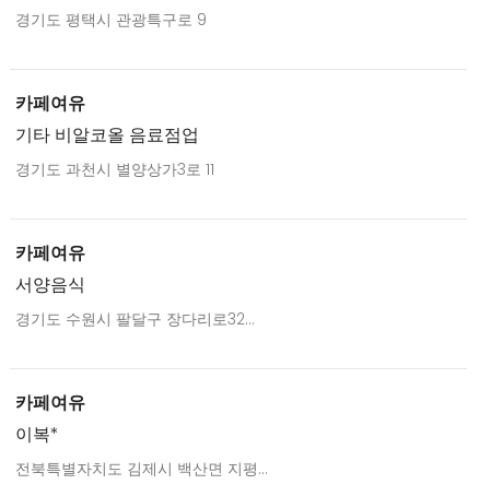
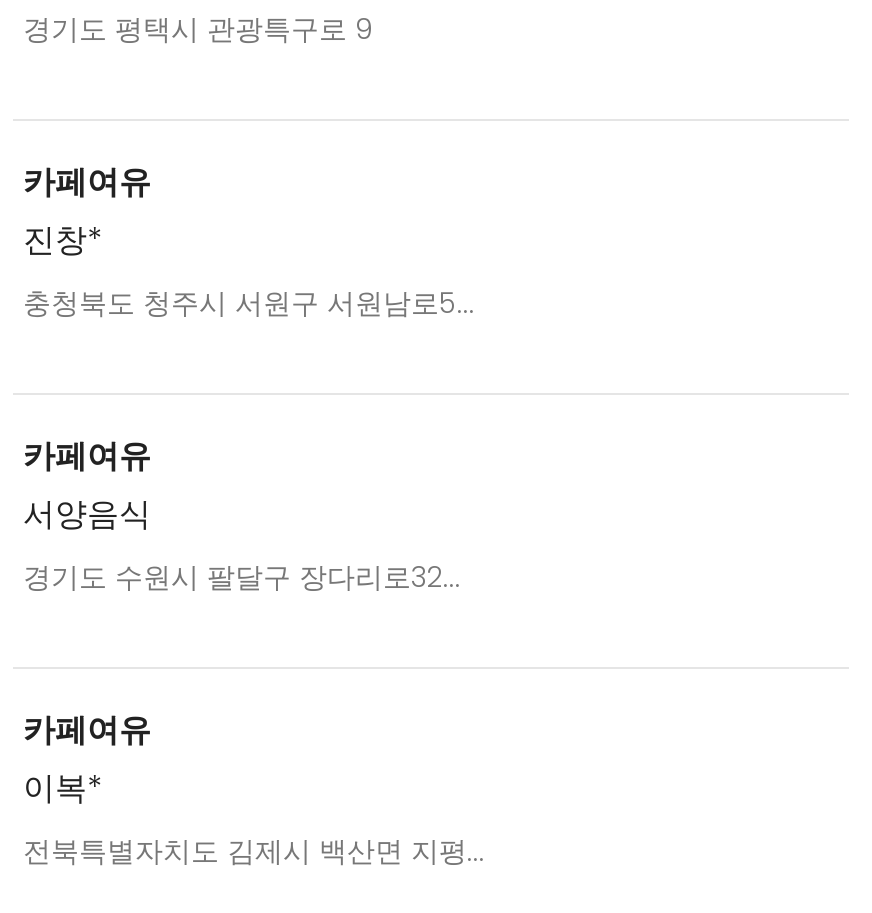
- 기타 비알코올 음료점업
- 경기도 과천시 별양상가3로 11
+ 진창*
+ 충청북도 청주시 서원구 서원남로5...
